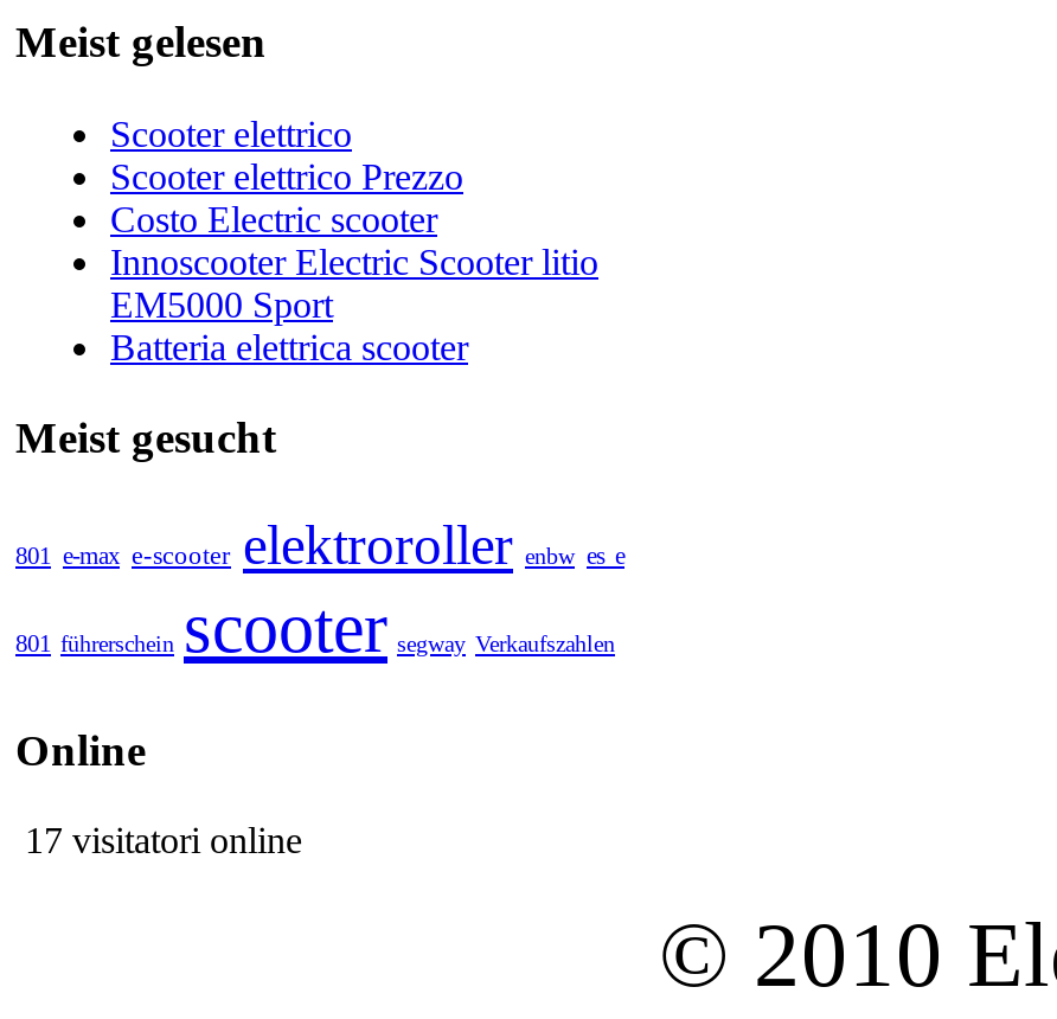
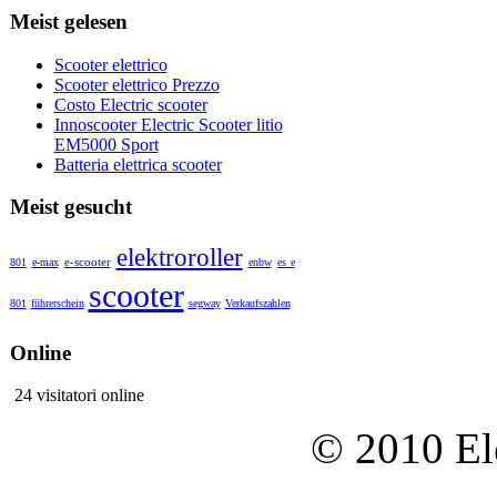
- 17 visitatori online
+ 24 visitatori online
